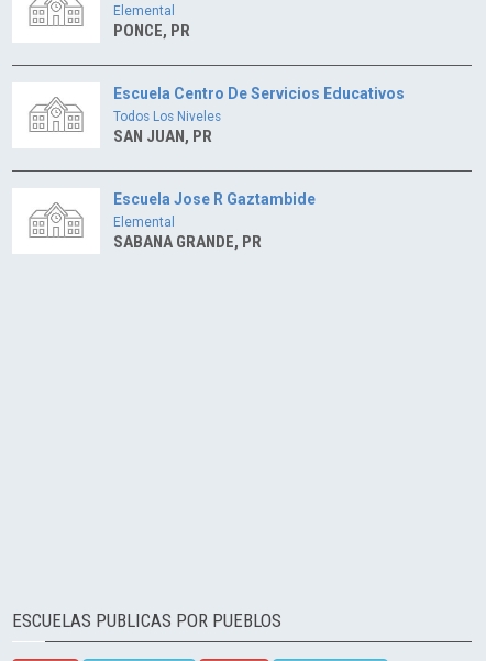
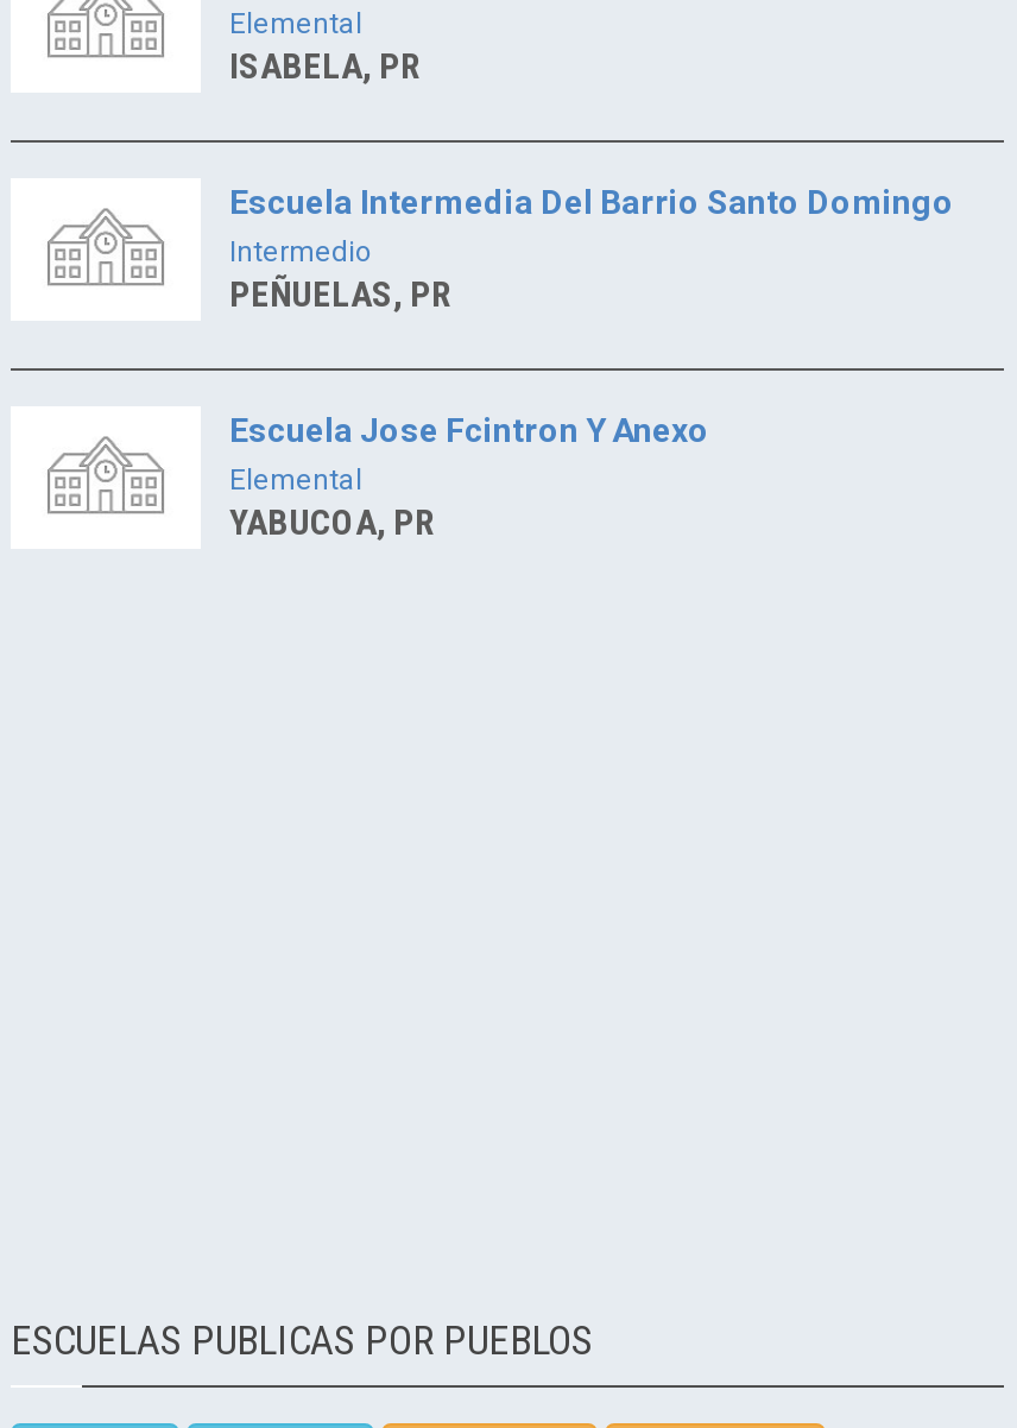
- PONCE, PR
+ ISABELA, PR

- Escuela Centro De Servicios Educativos
- Todos Los Niveles
- SAN JUAN, PR
+ Escuela Intermedia Del Barrio Santo Domingo
+ Intermedio
+ PEÑUELAS, PR

- Escuela Jose R Gaztambide
+ Escuela Jose Fcintron Y Anexo

- SABANA GRANDE, PR
+ YABUCOA, PR
